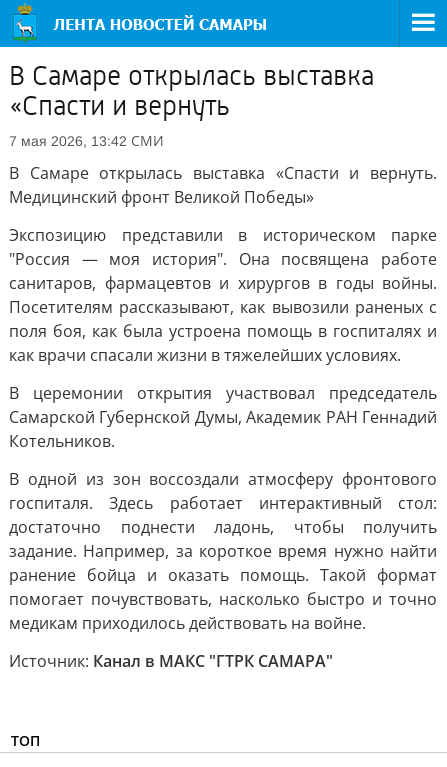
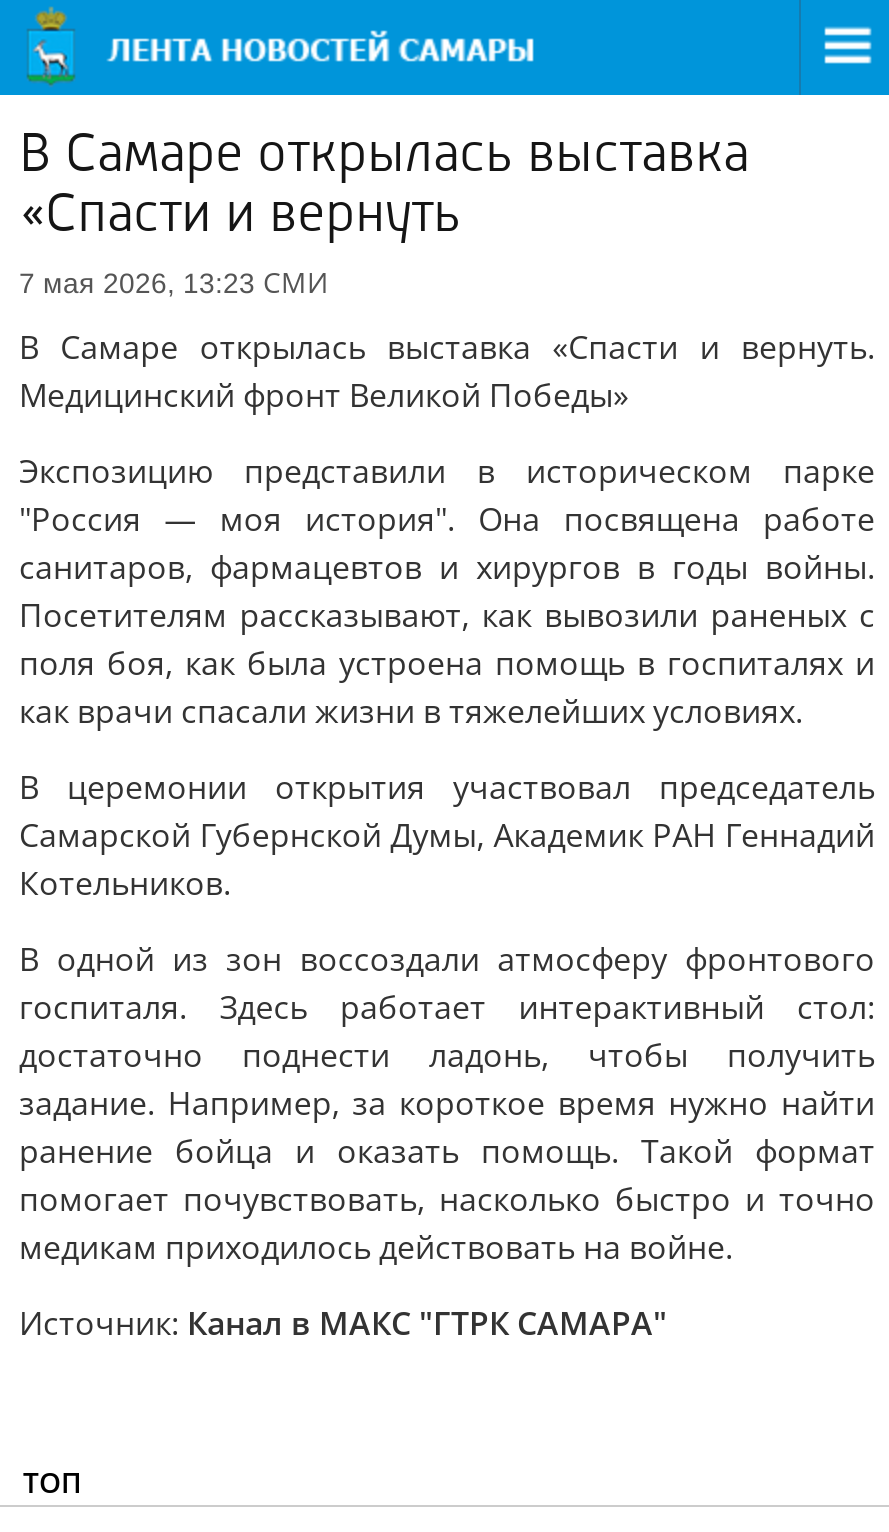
- 7 мая 2026, 13:42 СМИ
+ 7 мая 2026, 13:23 СМИ
